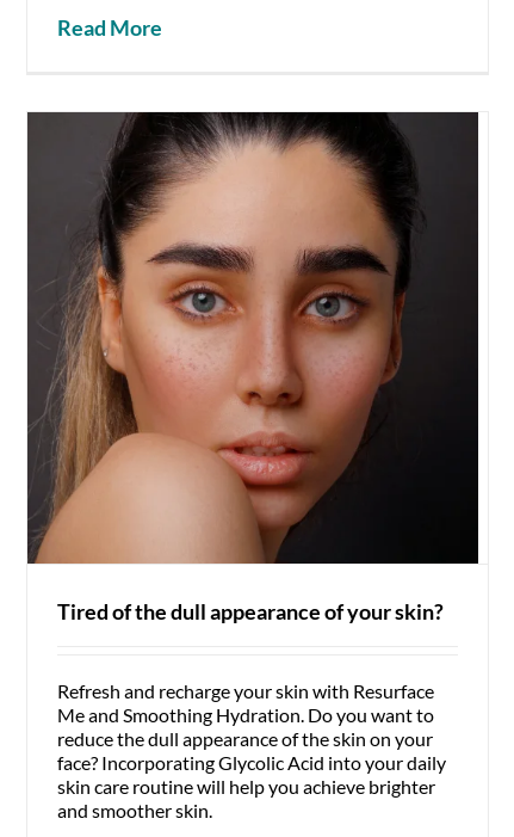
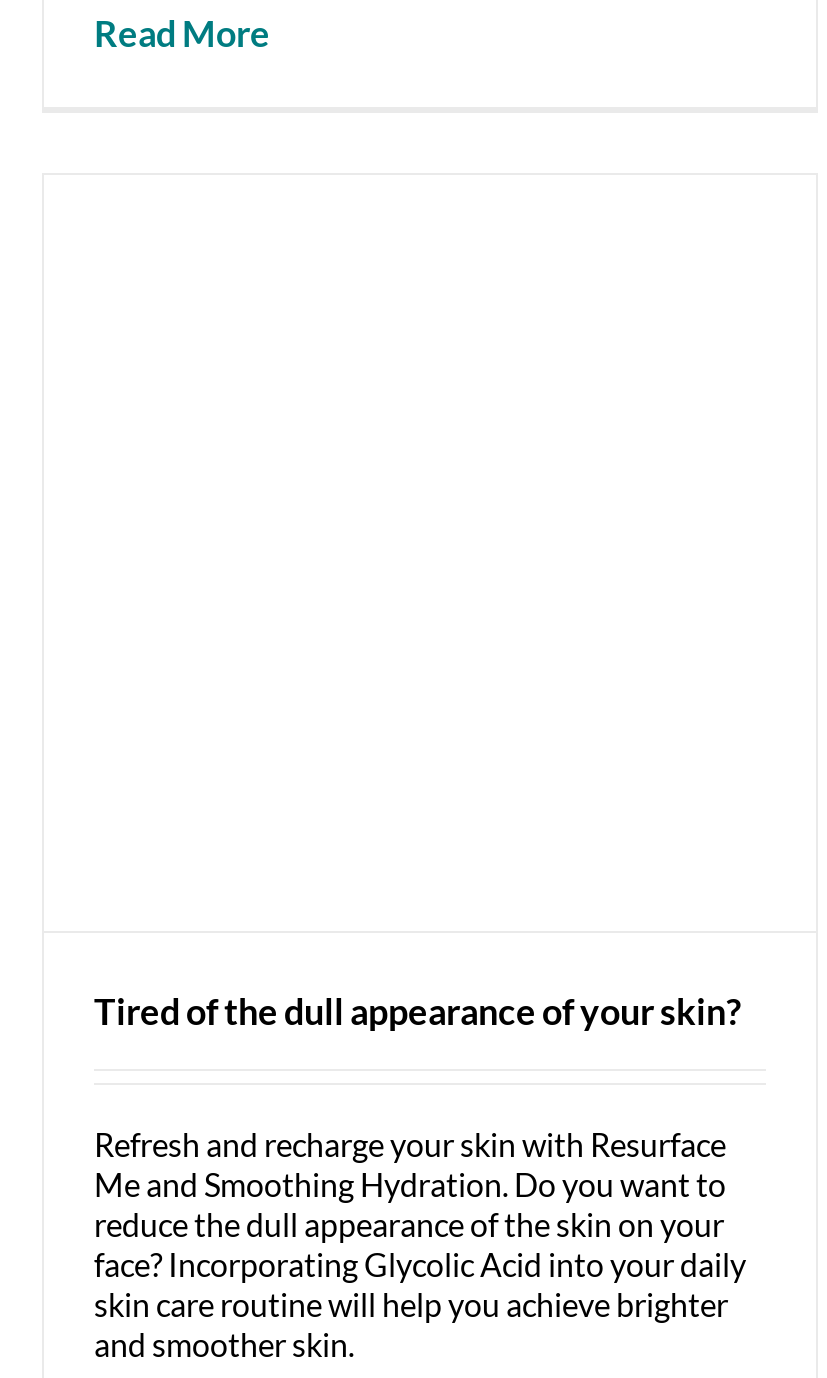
- [image]
